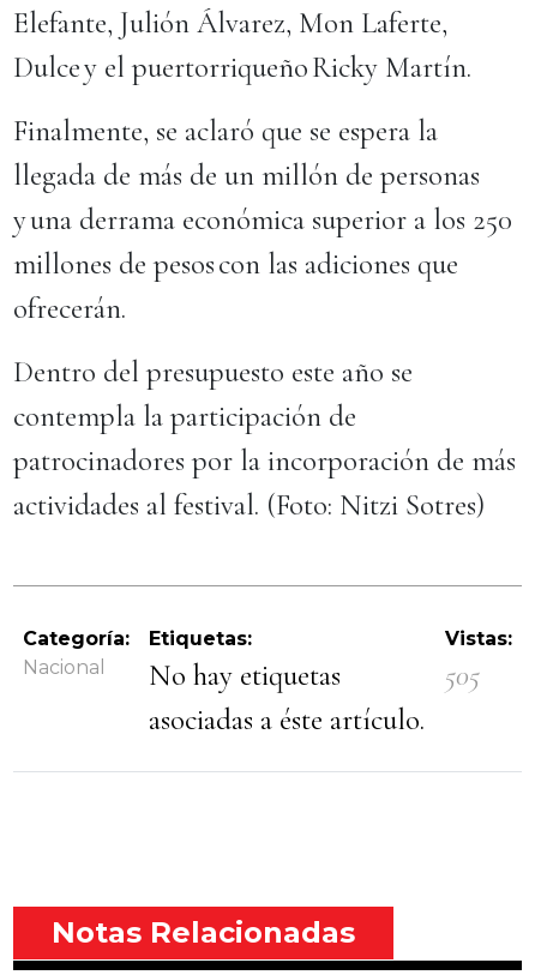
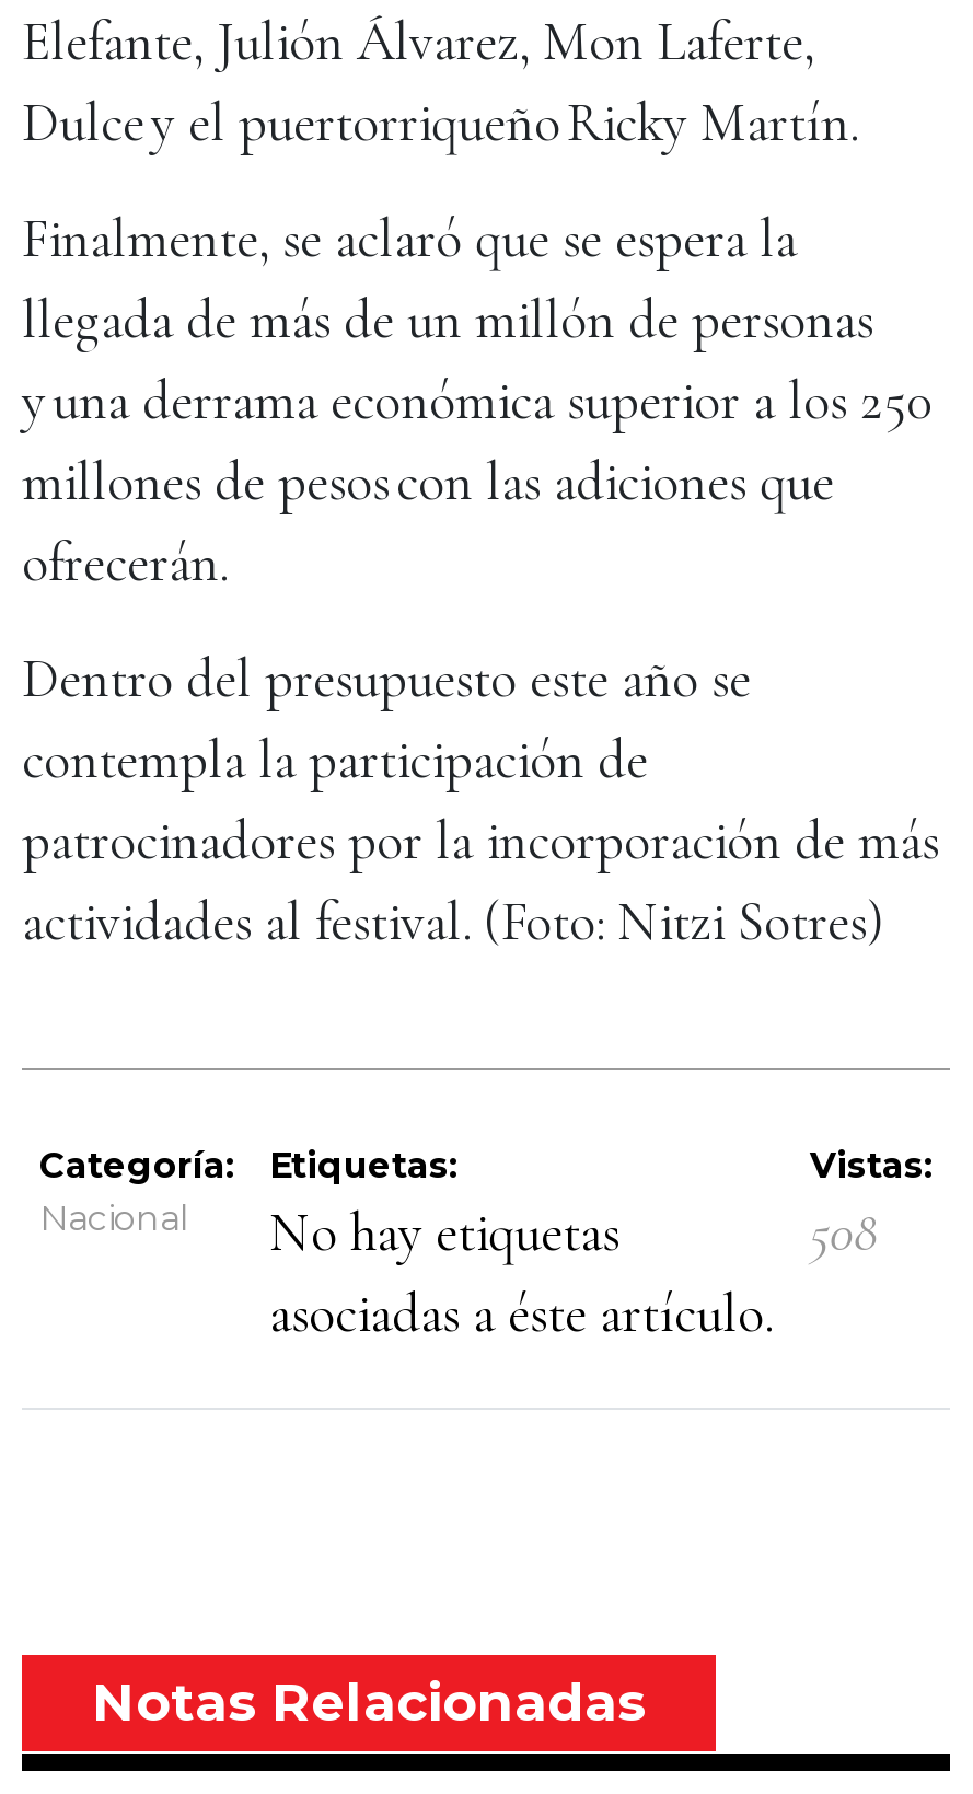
- 505
+ 508
